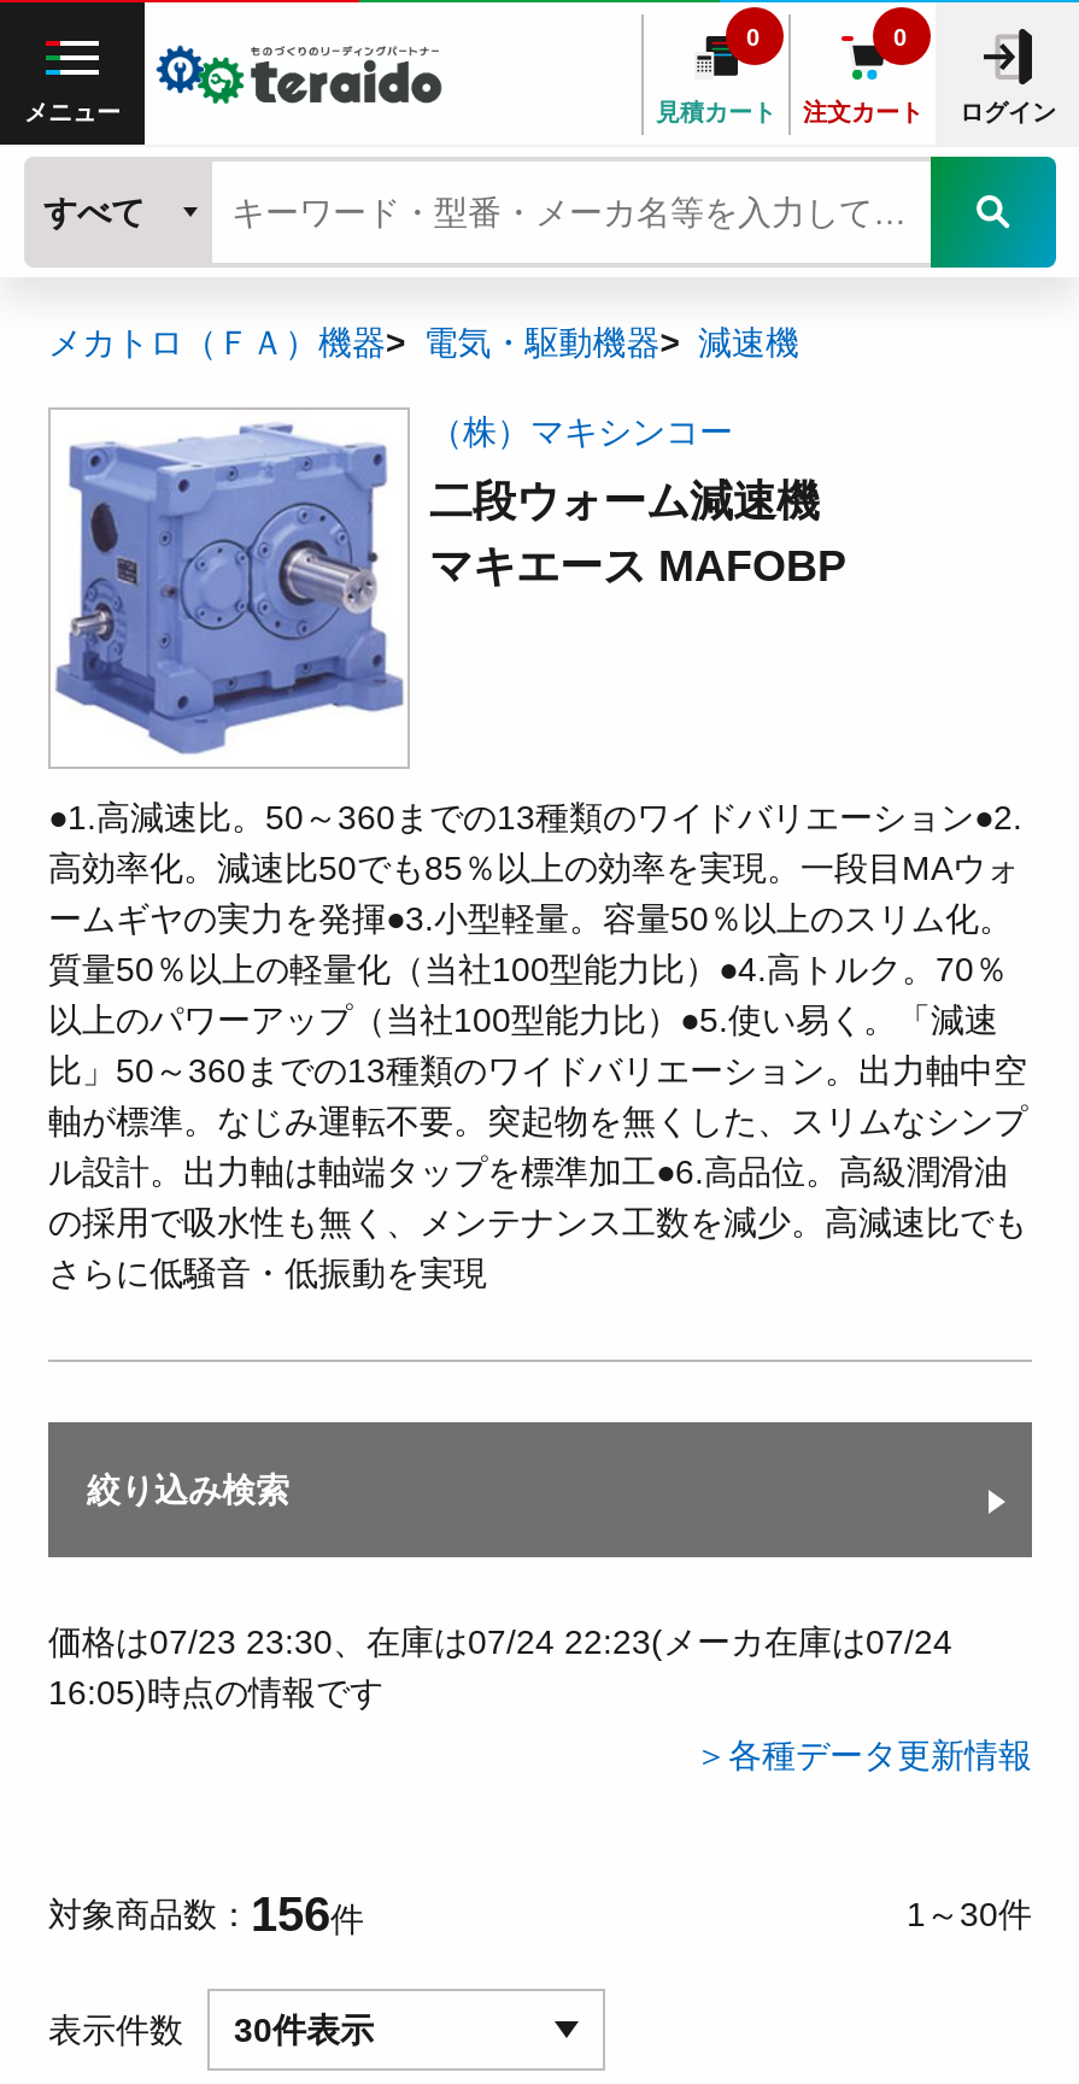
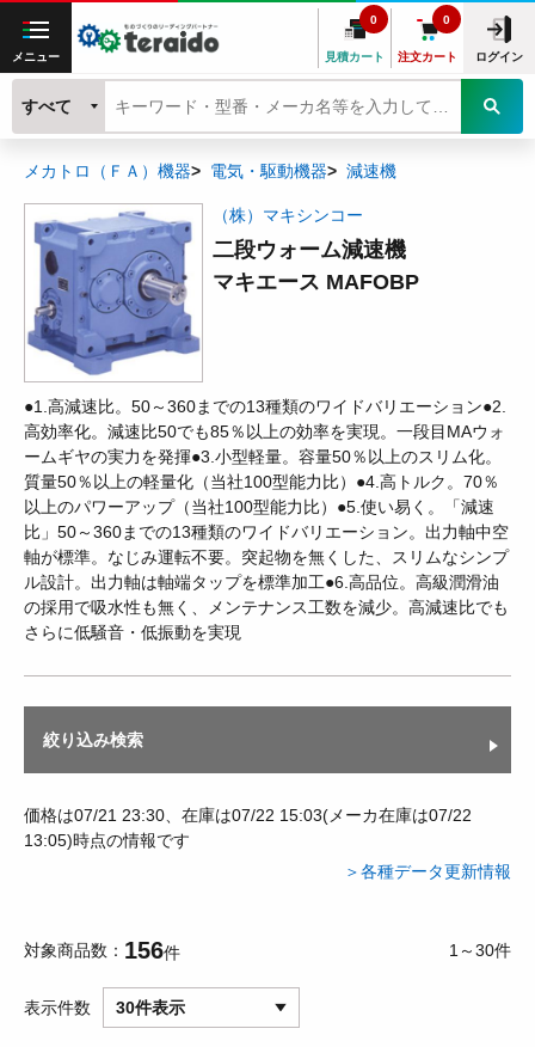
- 価格は07/23 23:30、在庫は07/24 22:23(メーカ在庫は07/24
+ 価格は07/21 23:30、在庫は07/22 15:03(メーカ在庫は07/22

- 16:05)時点の情報です
+ 13:05)時点の情報です
